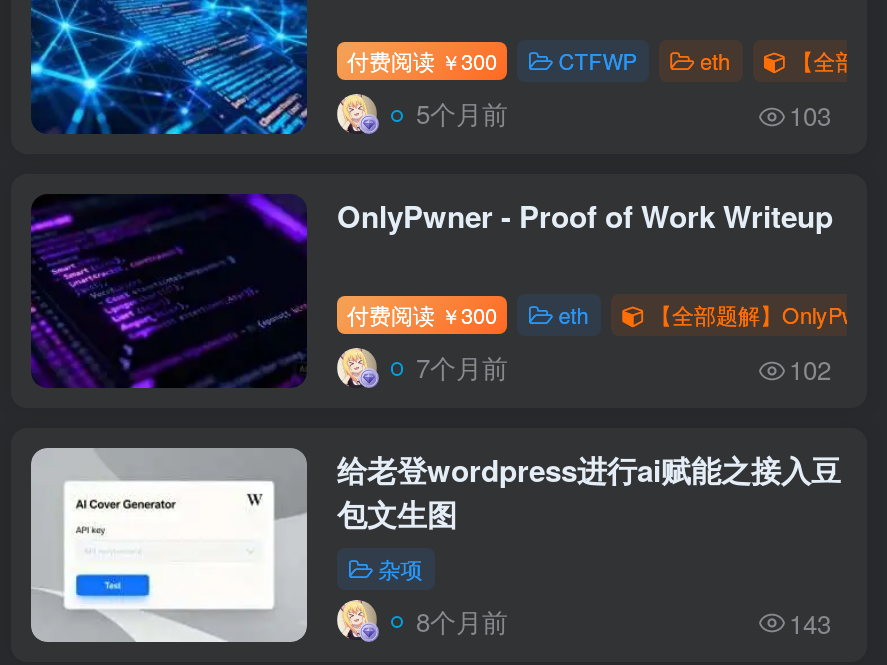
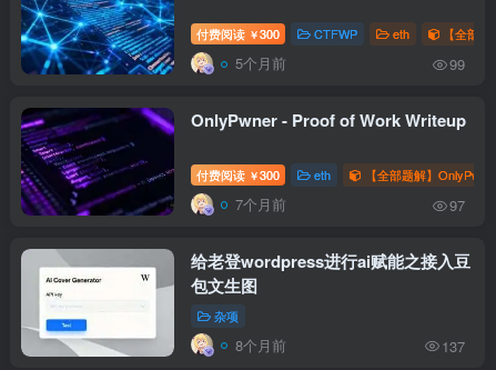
- 103
+ 99

- 102
+ 97

- 143
+ 137
